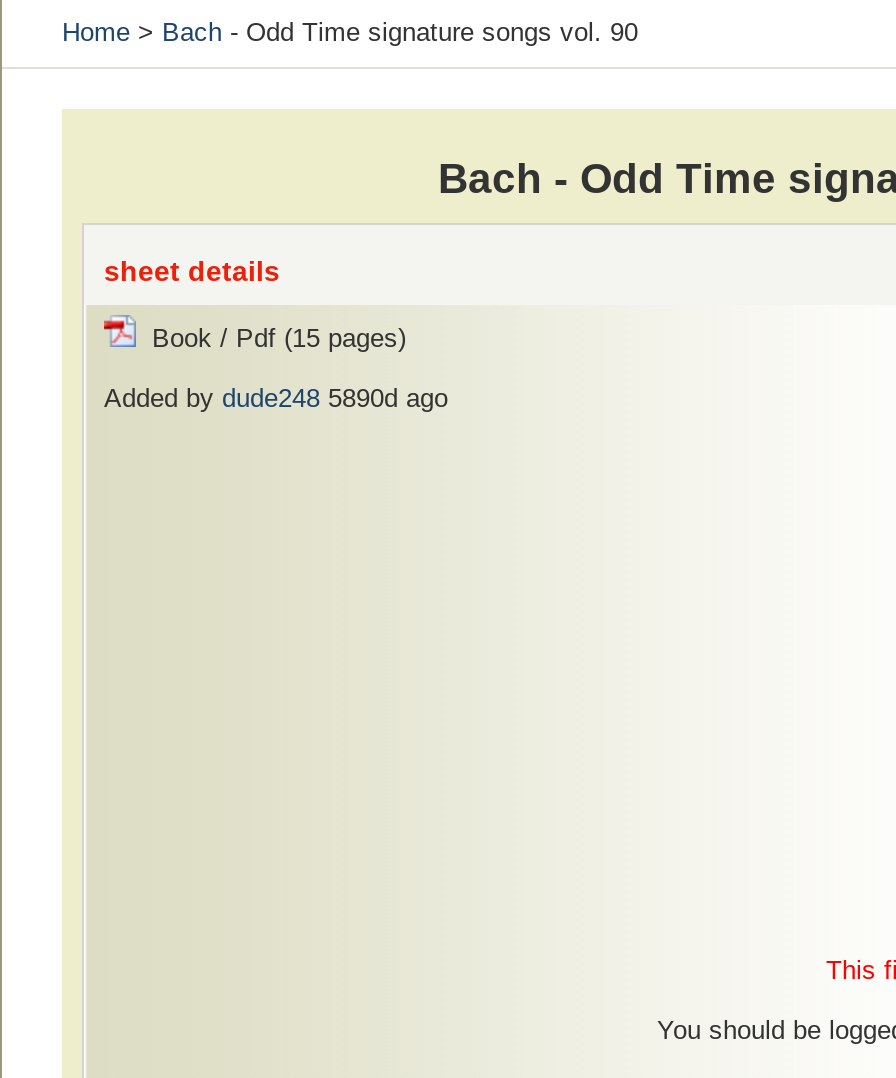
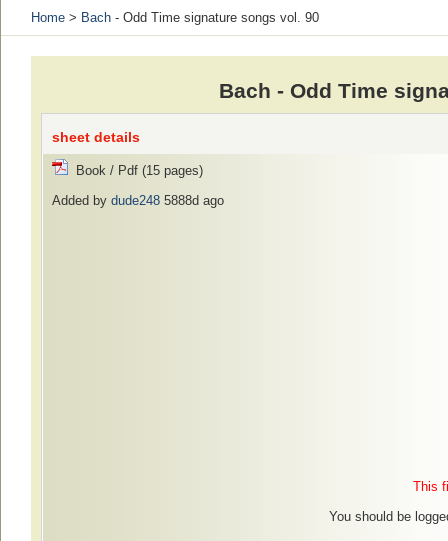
- Added by dude248 5890d ago
+ Added by dude248 5888d ago
